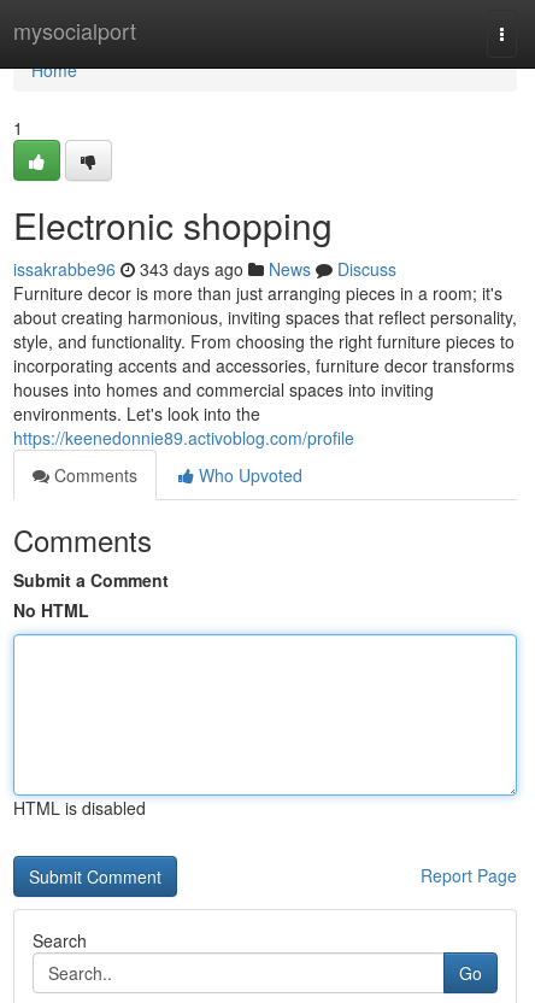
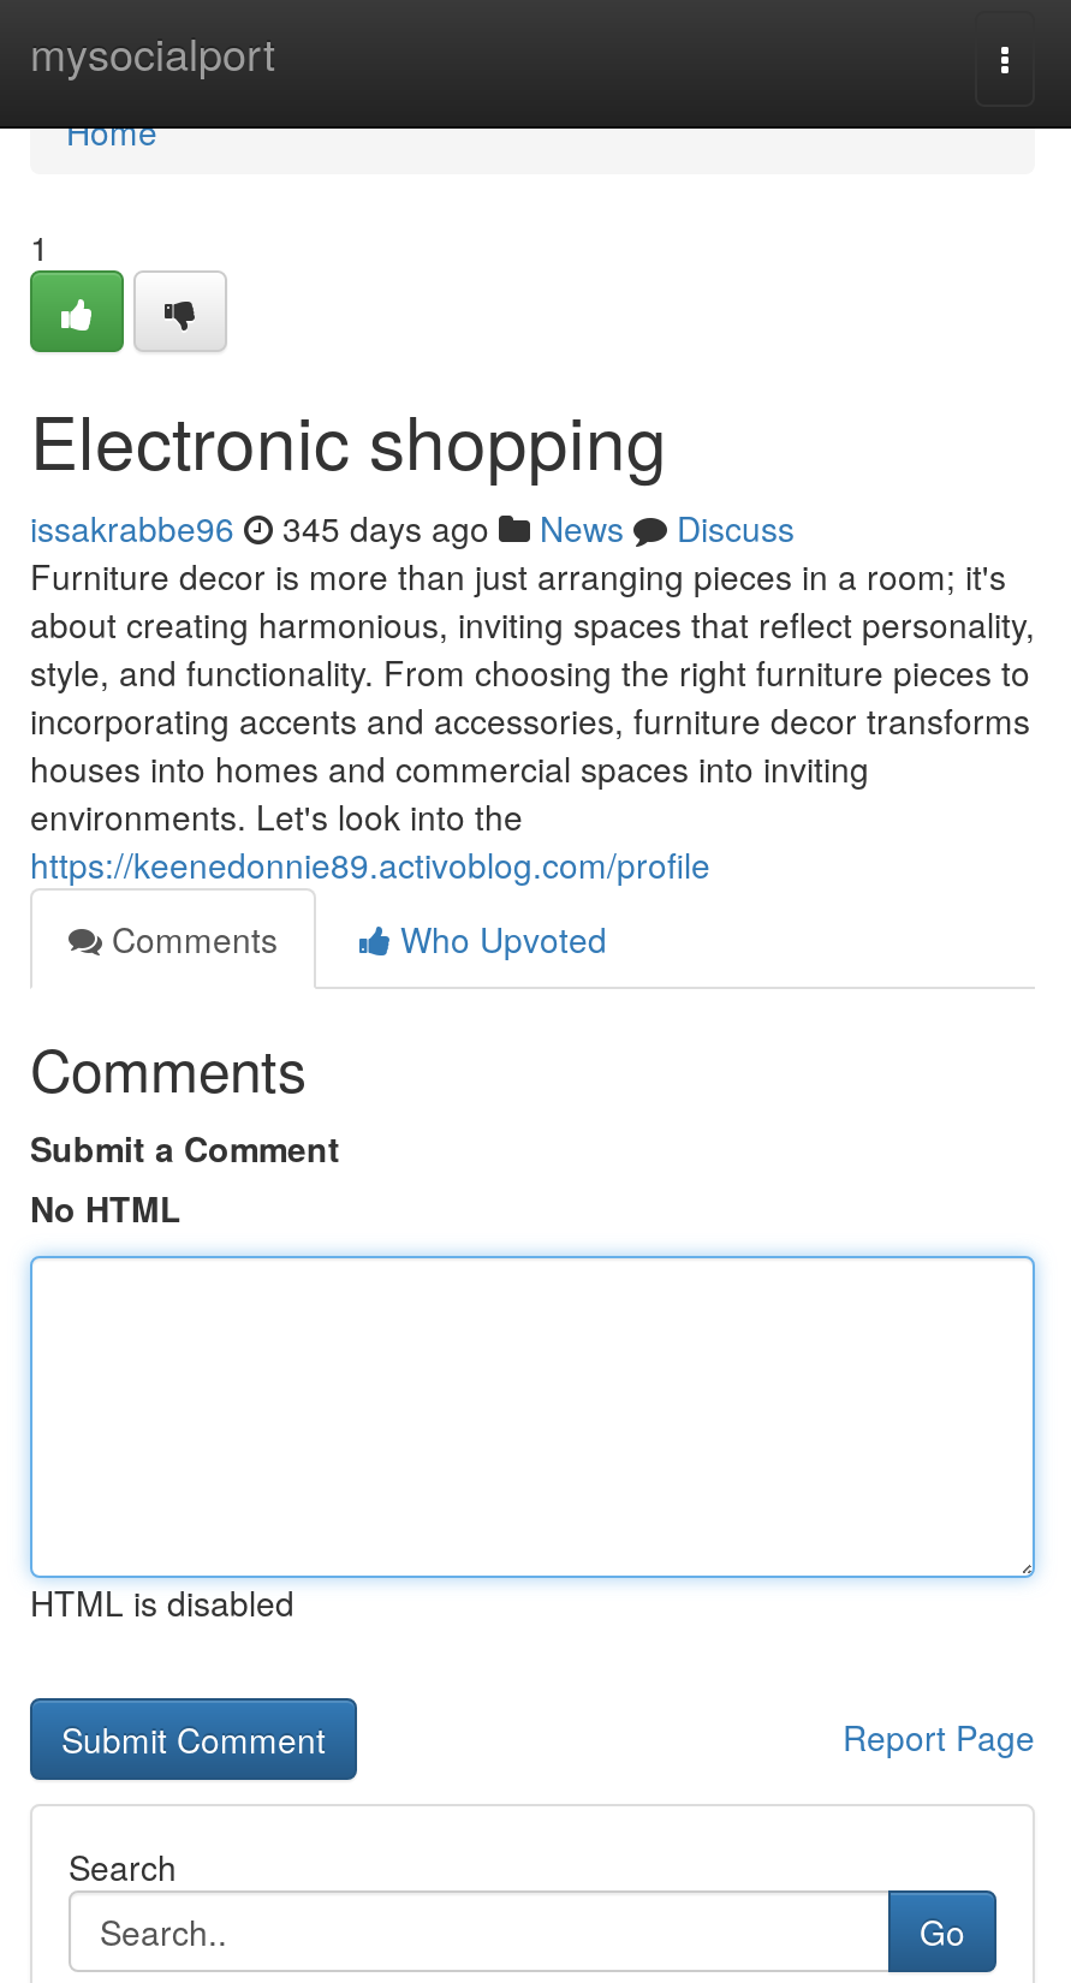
- issakrabbe96 343 days ago News Discuss
+ issakrabbe96 345 days ago News Discuss
